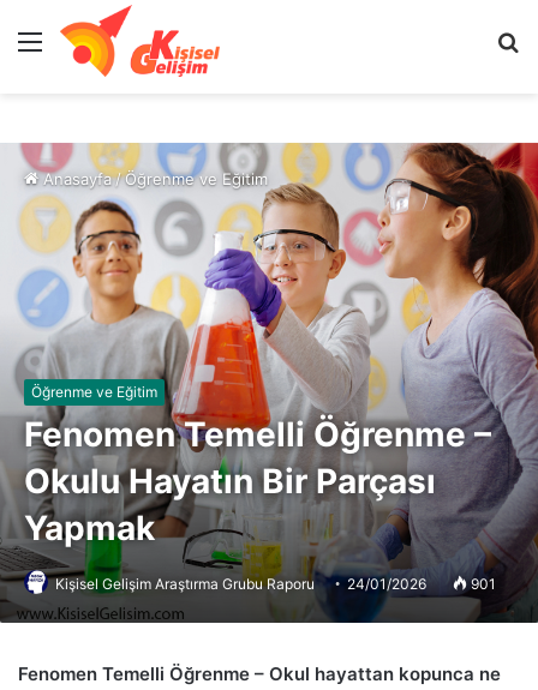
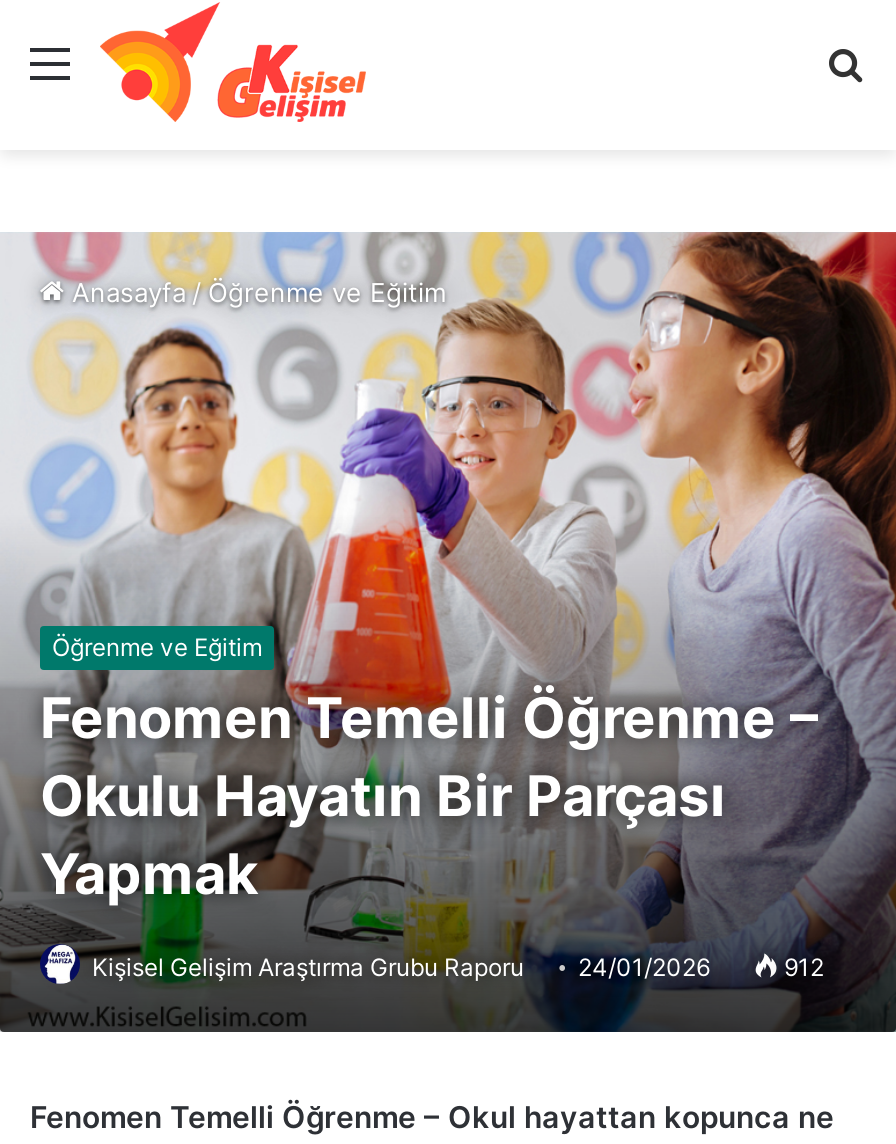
- 901
+ 912
